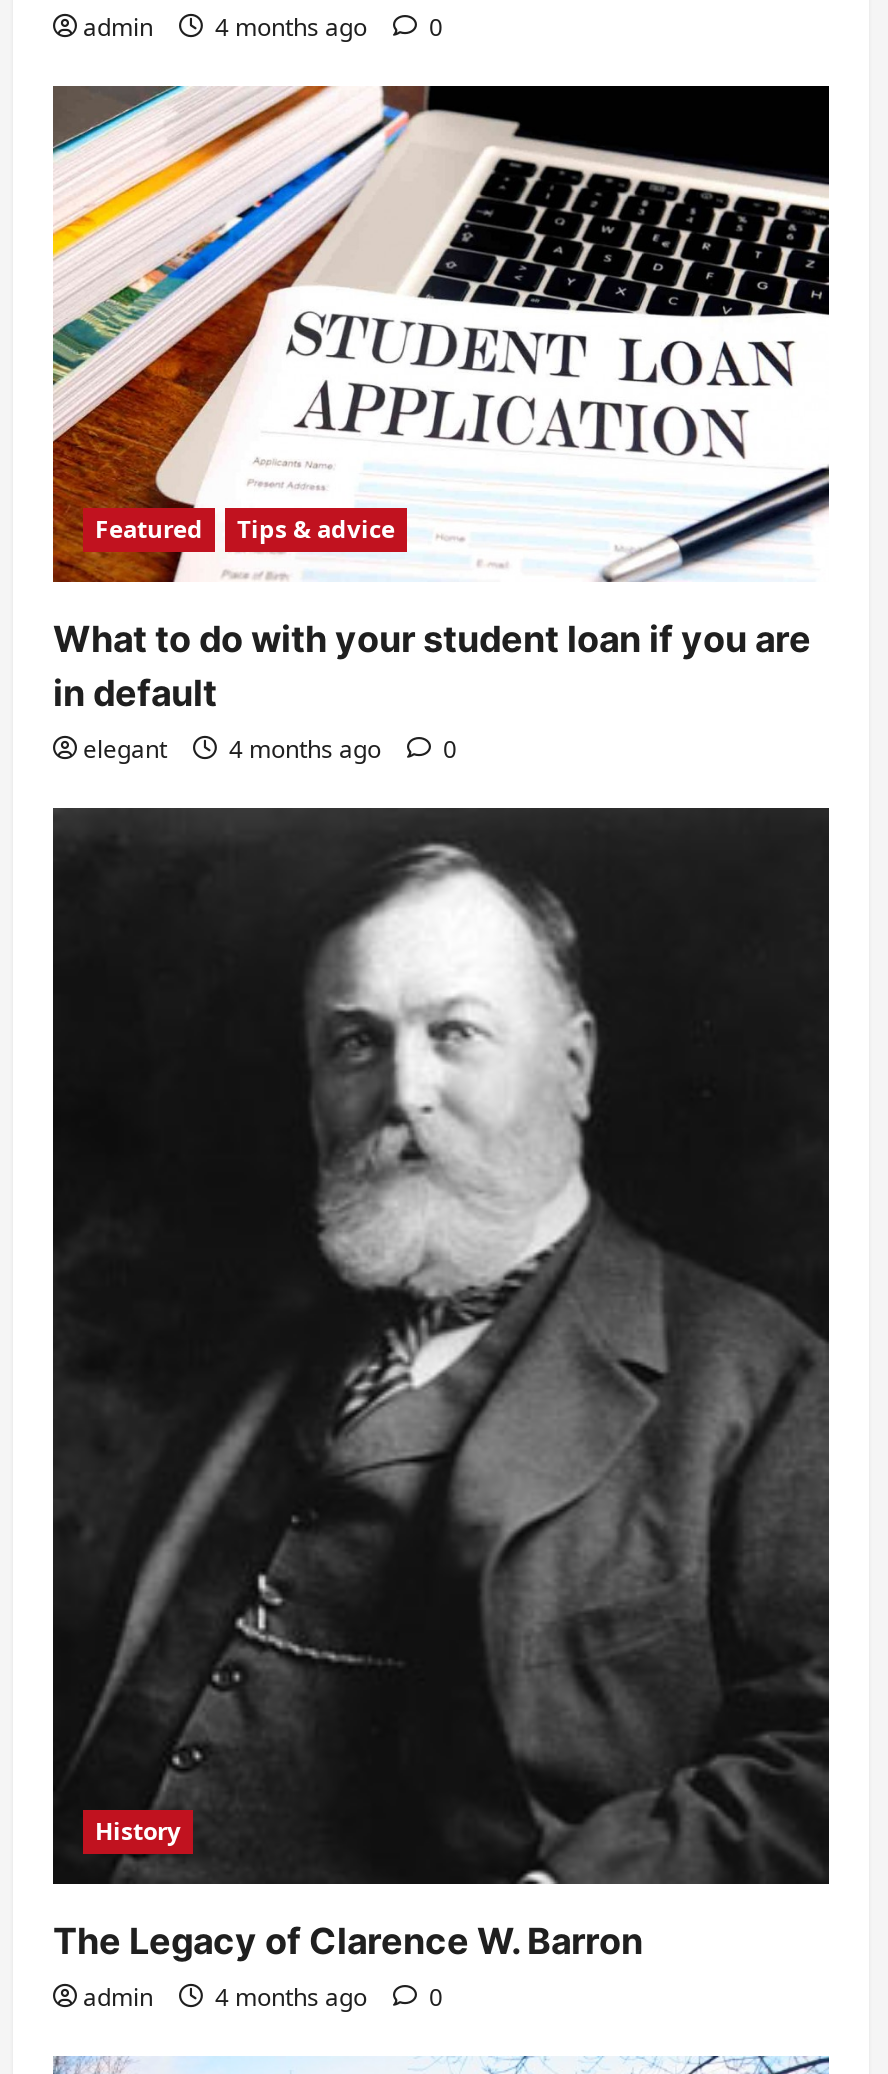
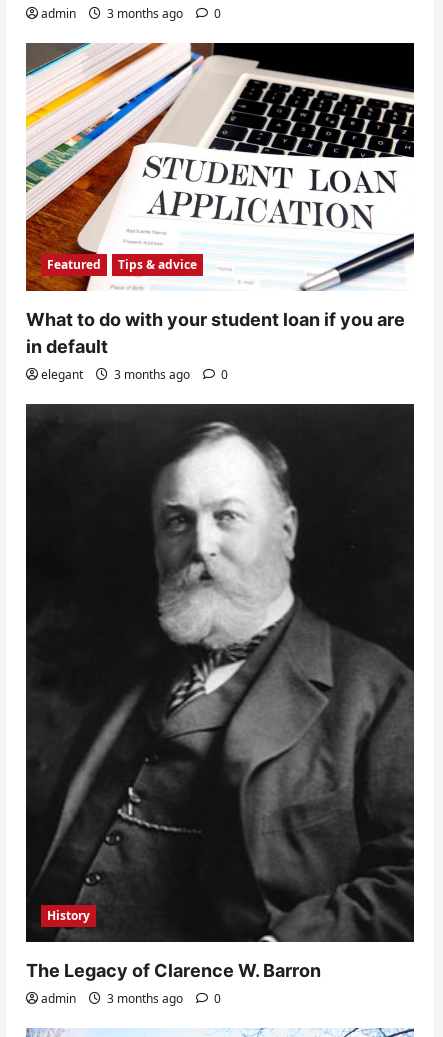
- admin 4 months ago 0
+ admin 3 months ago 0

- elegant 4 months ago 0
+ elegant 3 months ago 0

- admin 4 months ago 0
+ admin 3 months ago 0
